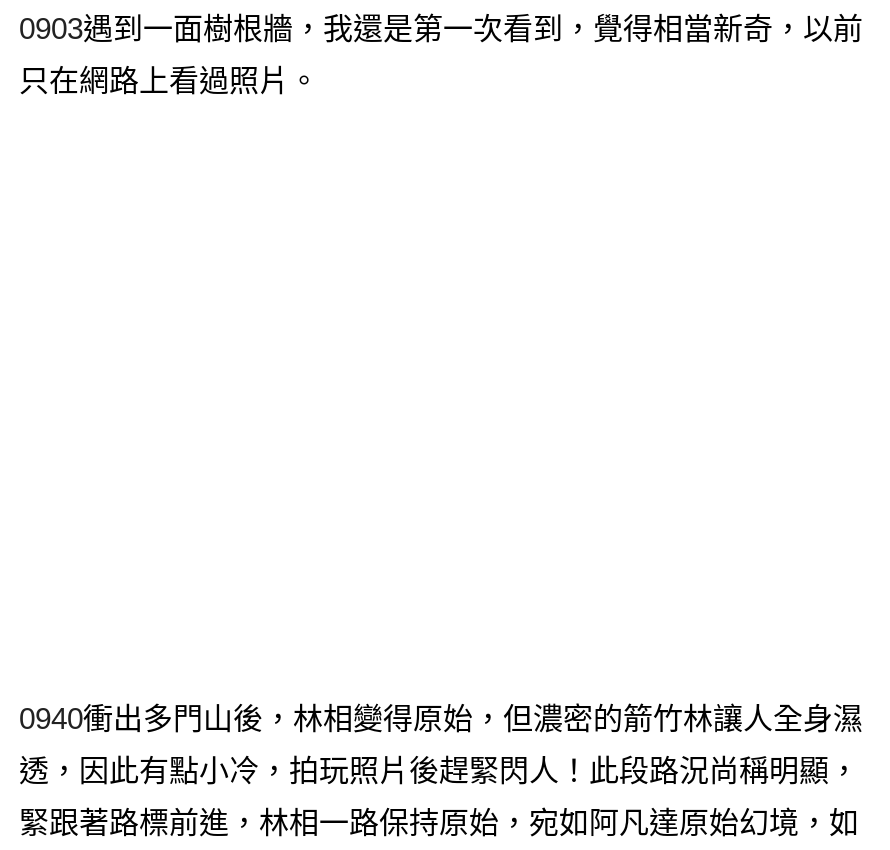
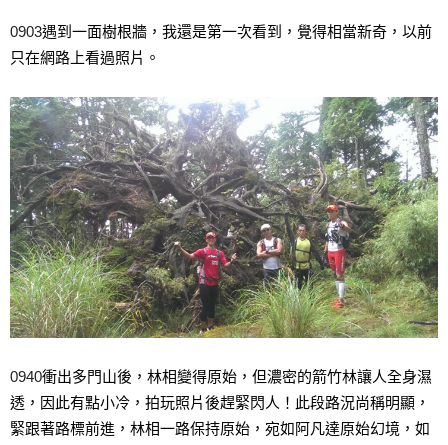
+ [image]
